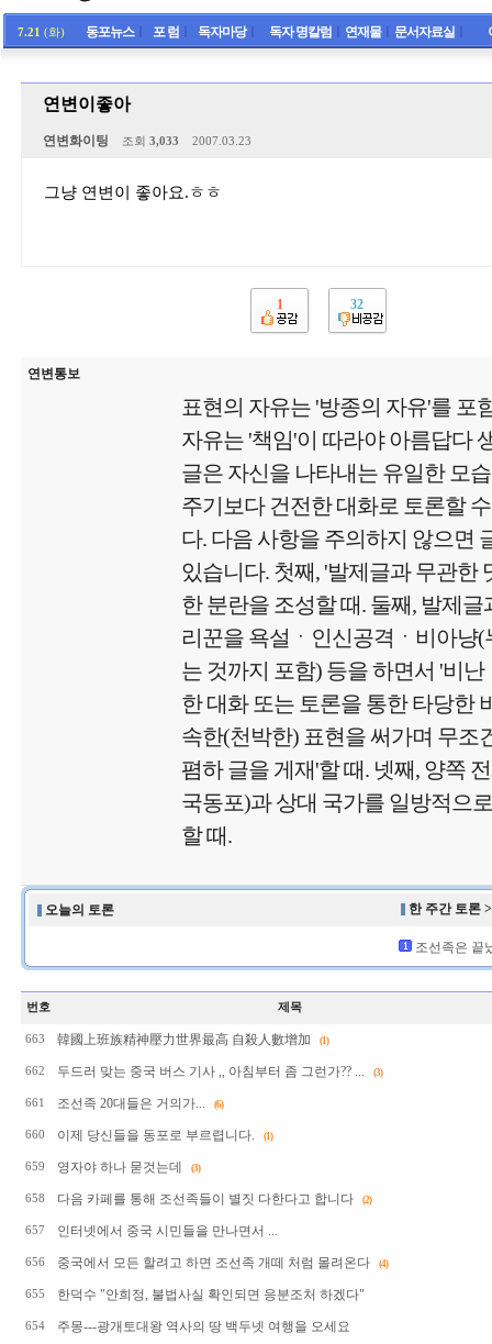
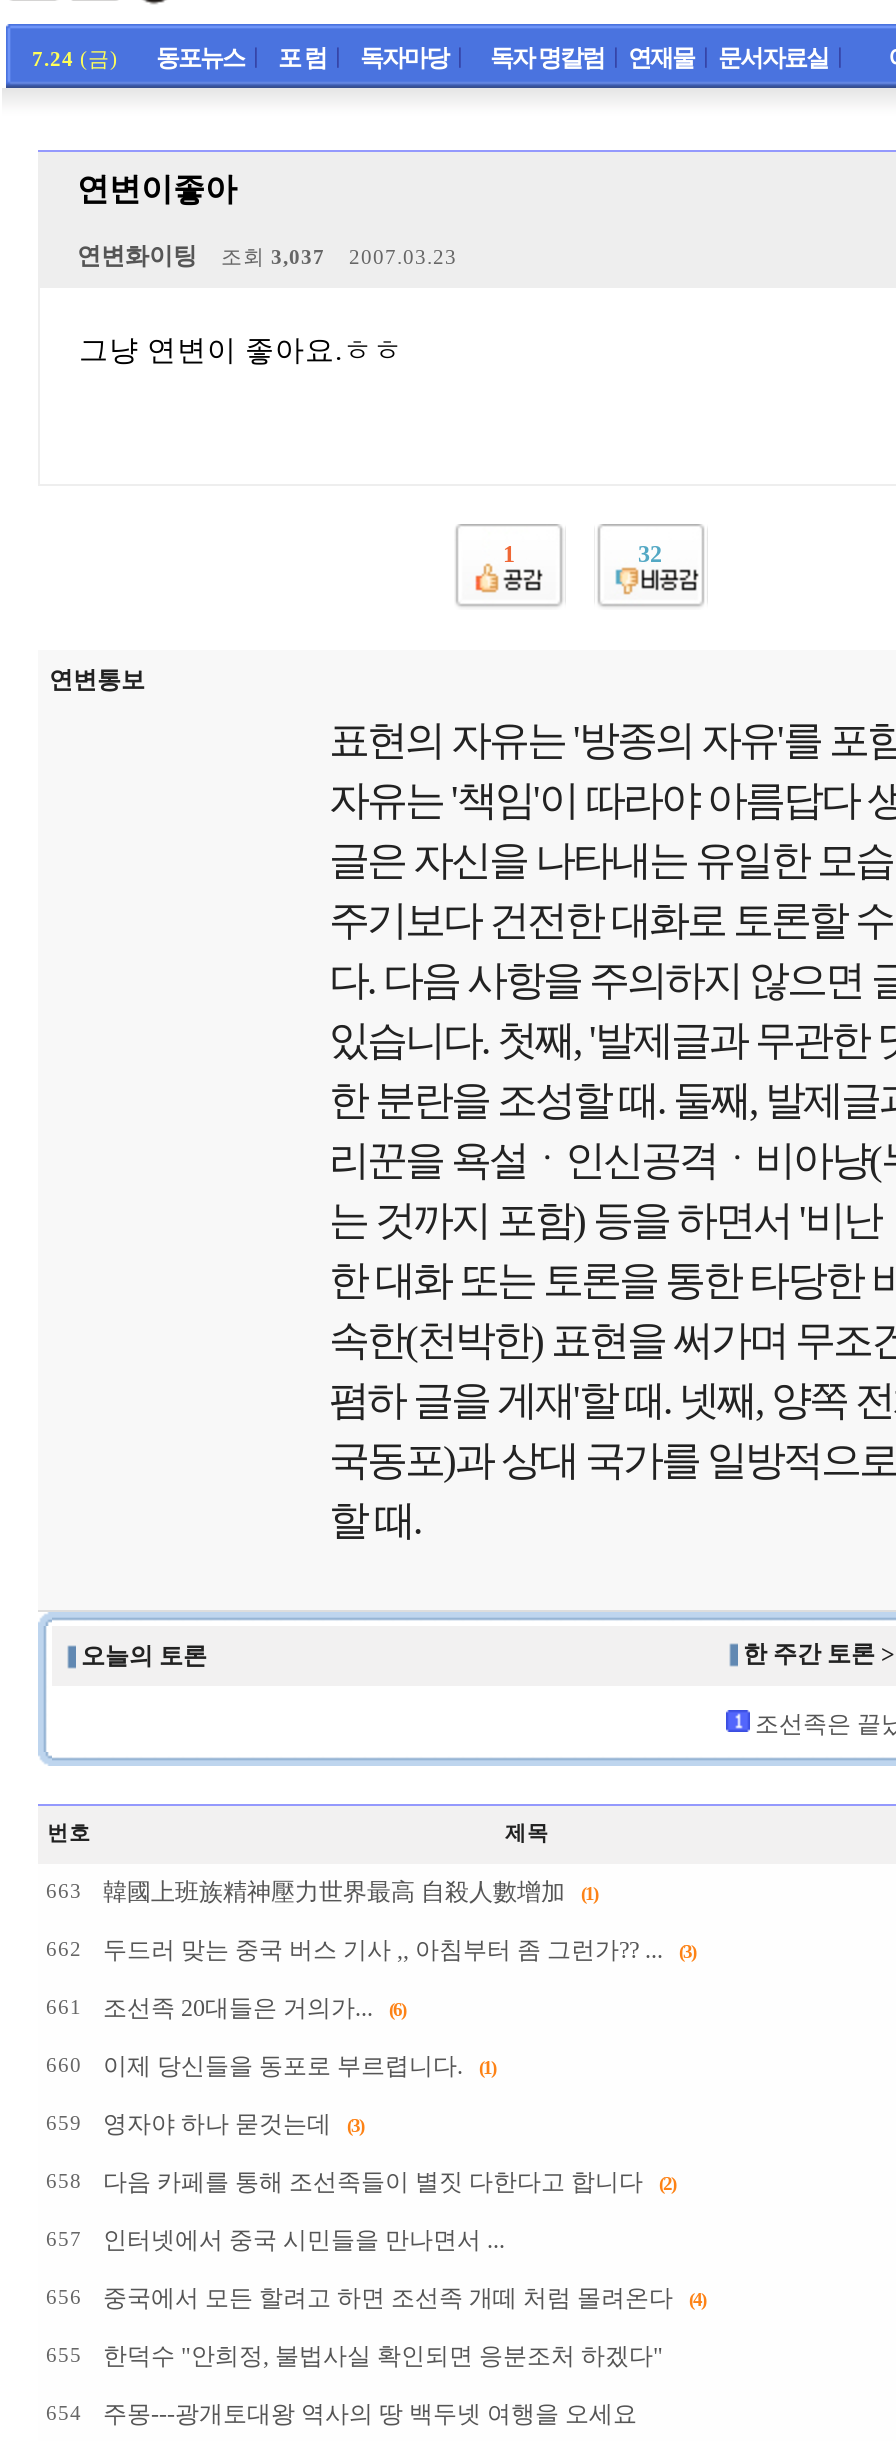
- 7.21 (화)
+ 7.24 (금)

- 연변화이팅 조회 3,033 2007.03.23
+ 연변화이팅 조회 3,037 2007.03.23
